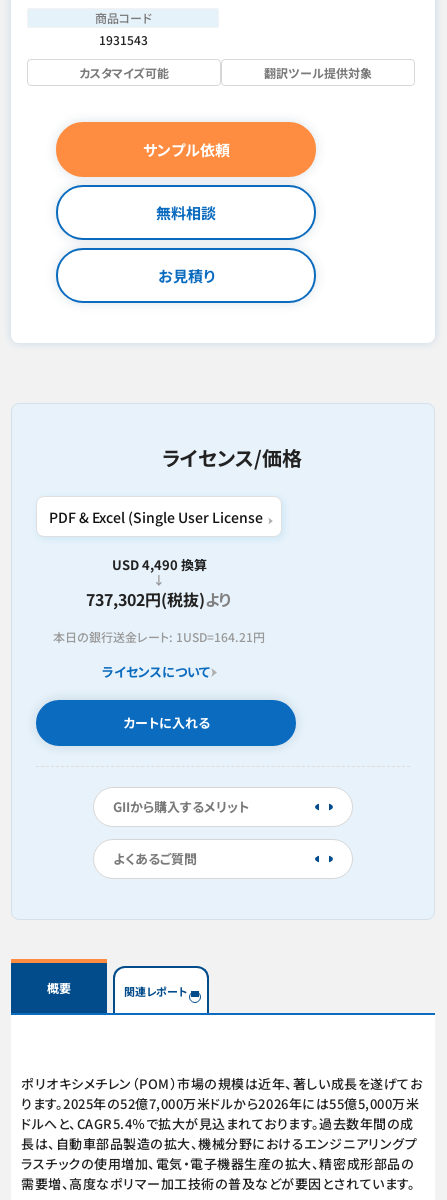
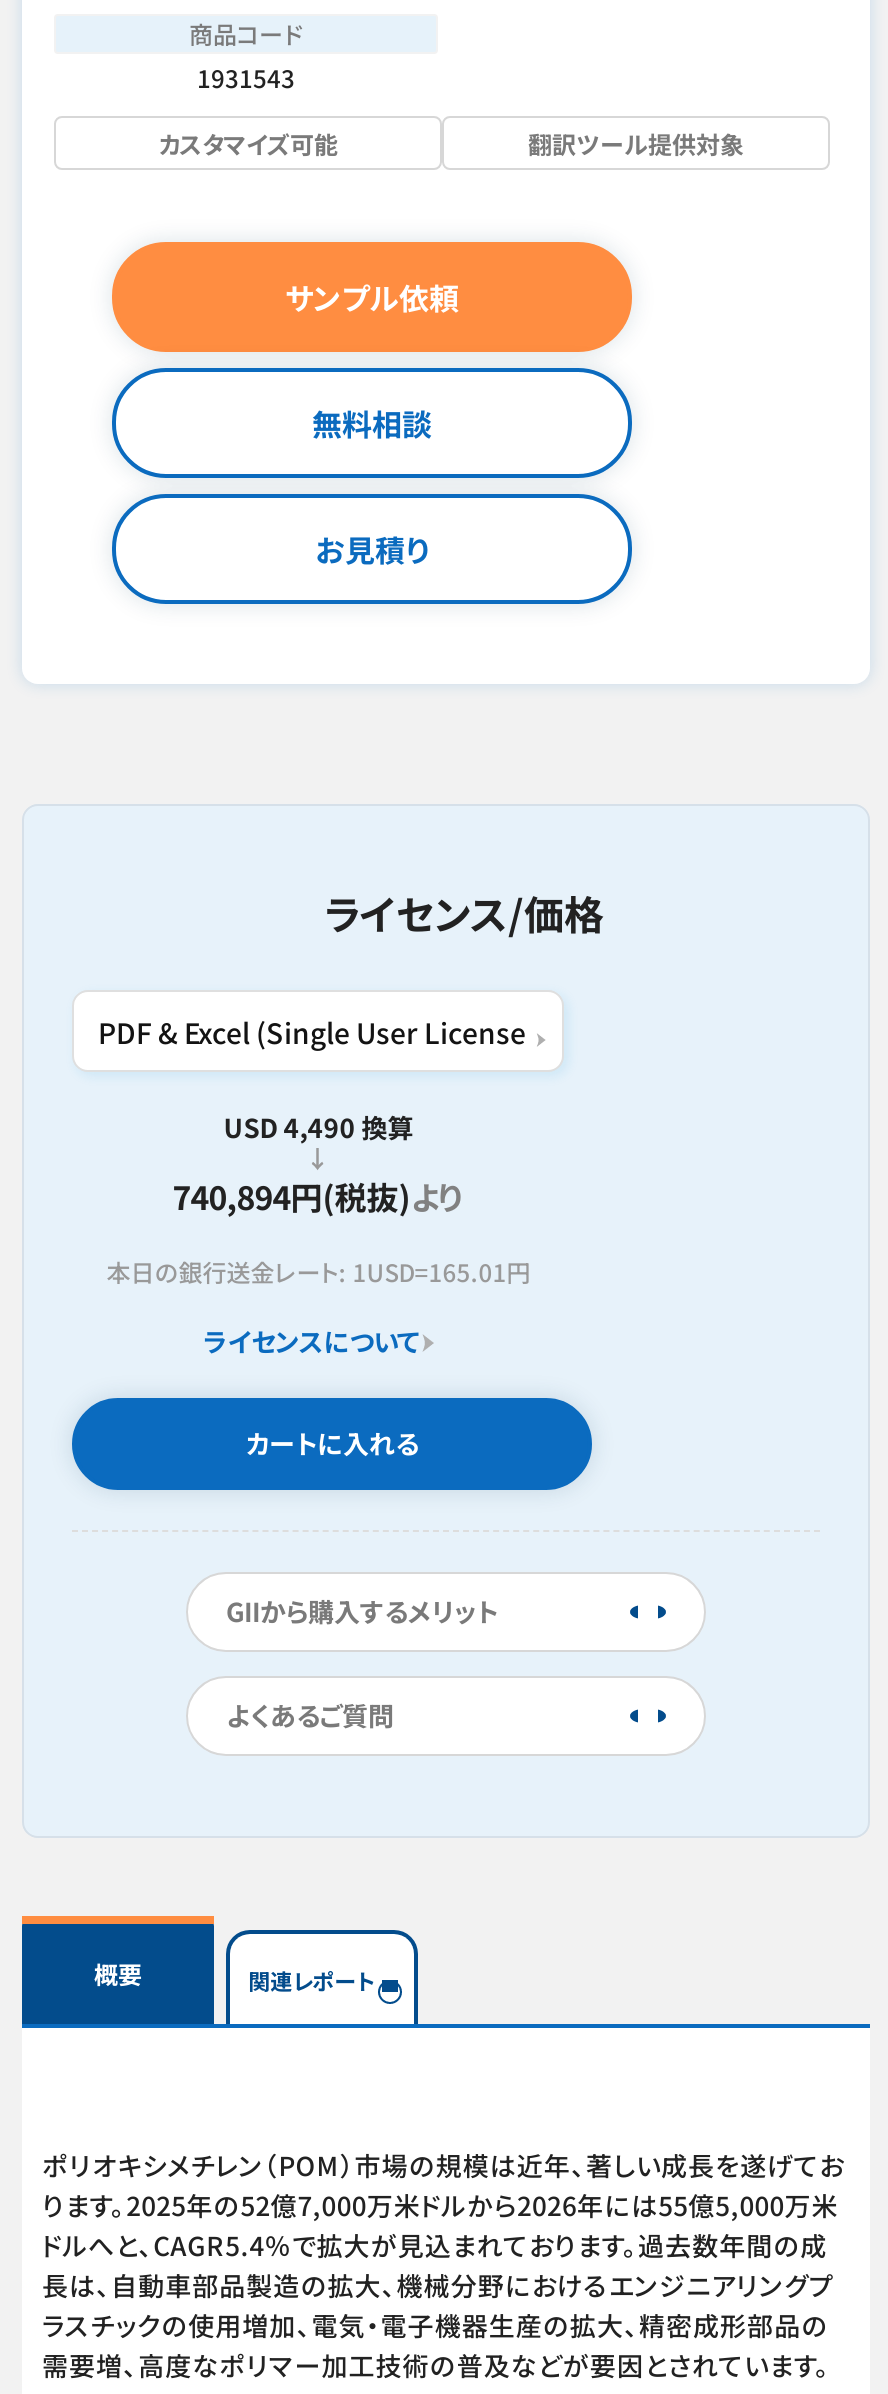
- 737,302円(税抜)より
+ 740,894円(税抜)より

- 本日の銀行送金レート: 1USD=164.21円
+ 本日の銀行送金レート: 1USD=165.01円
